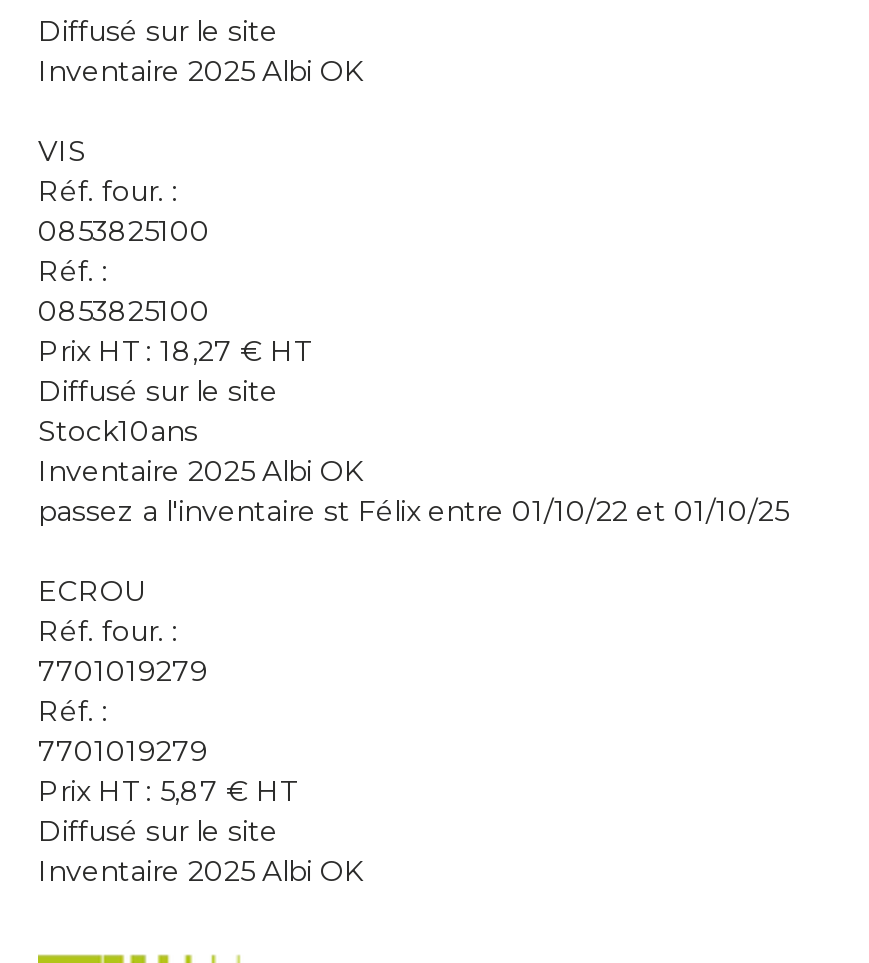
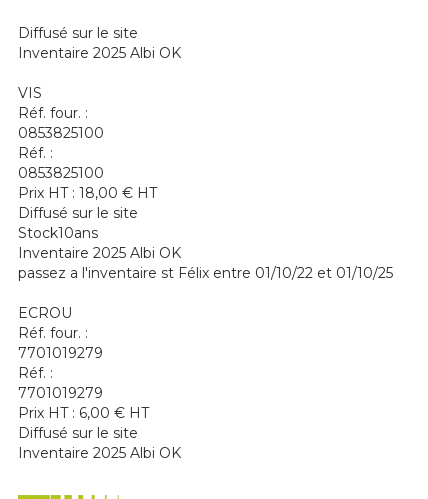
- Prix HT : 18,27 € HT
+ Prix HT : 18,00 € HT

- Prix HT : 5,87 € HT
+ Prix HT : 6,00 € HT
